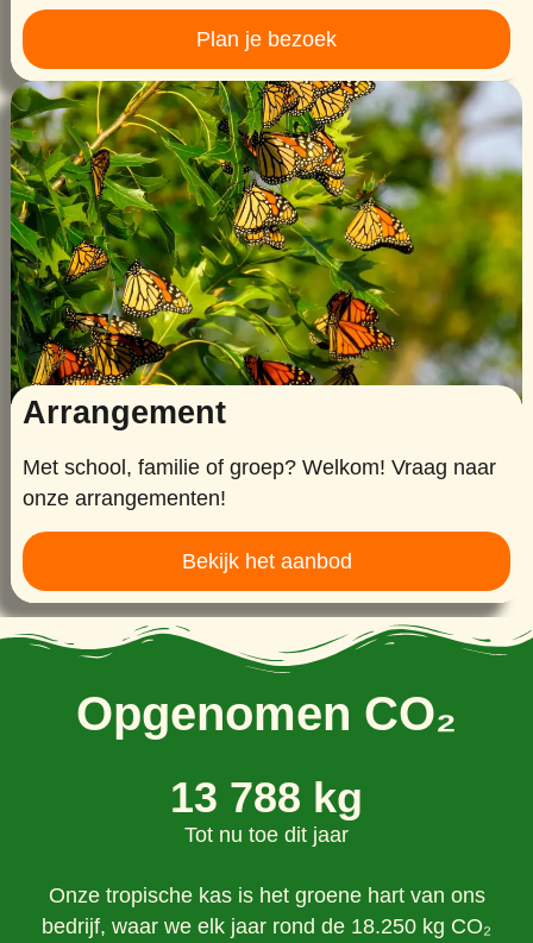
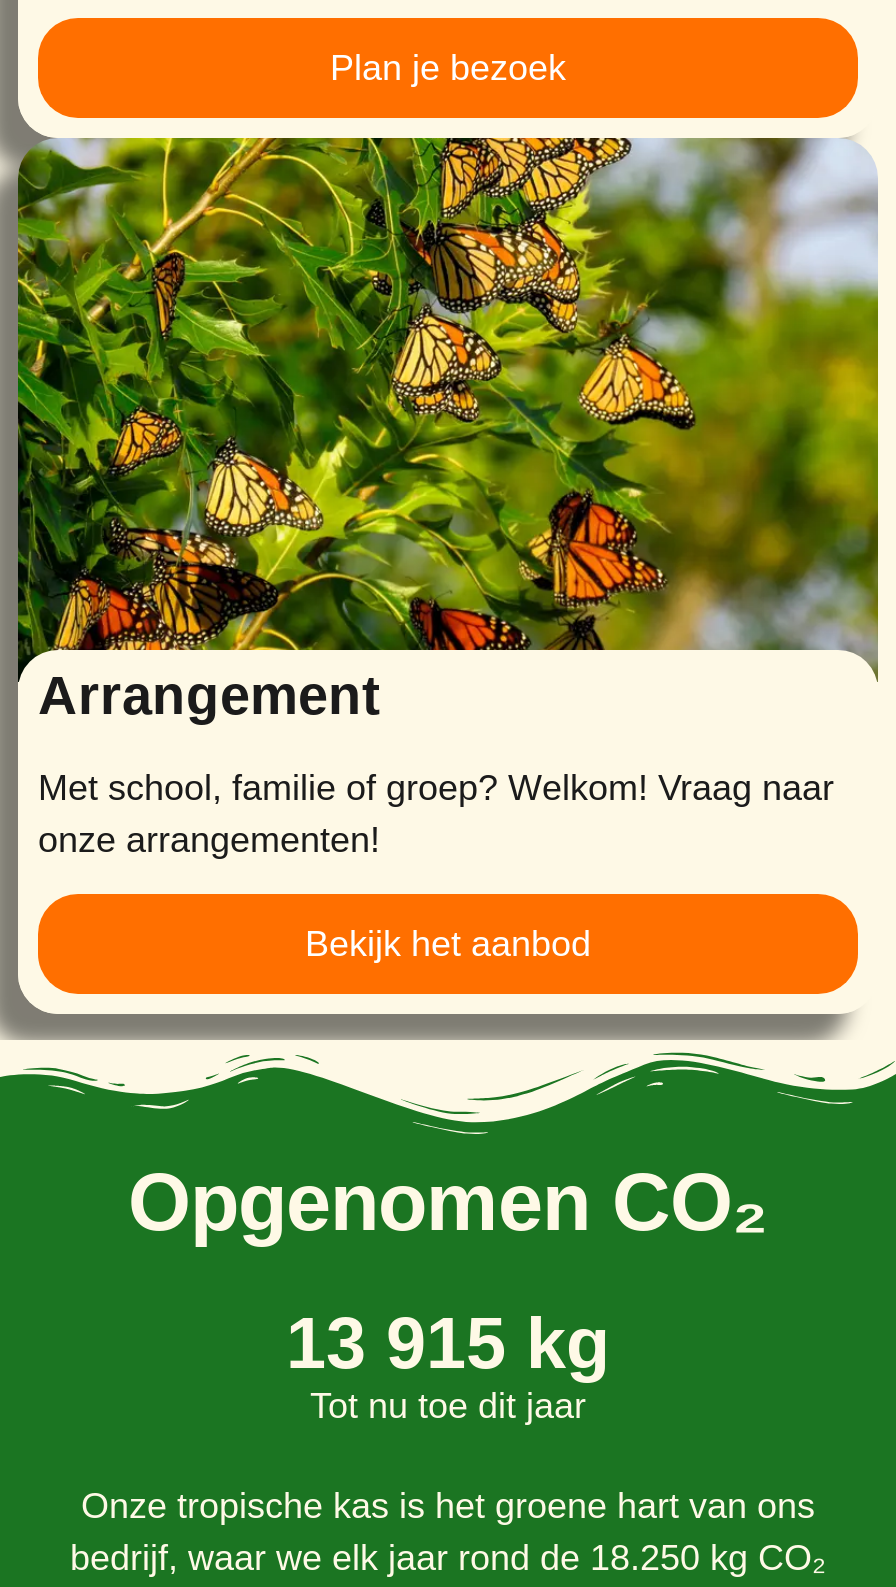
- 13 788 kg
+ 13 915 kg
